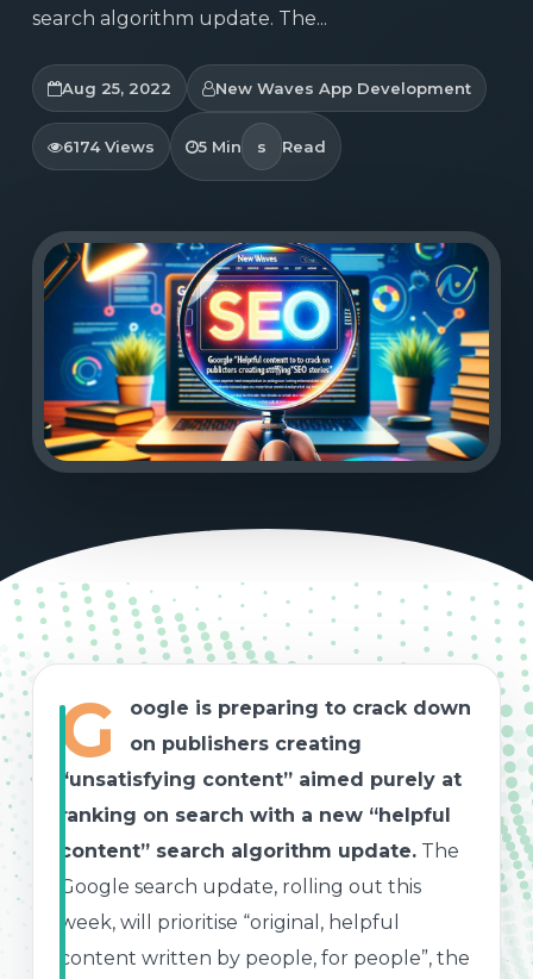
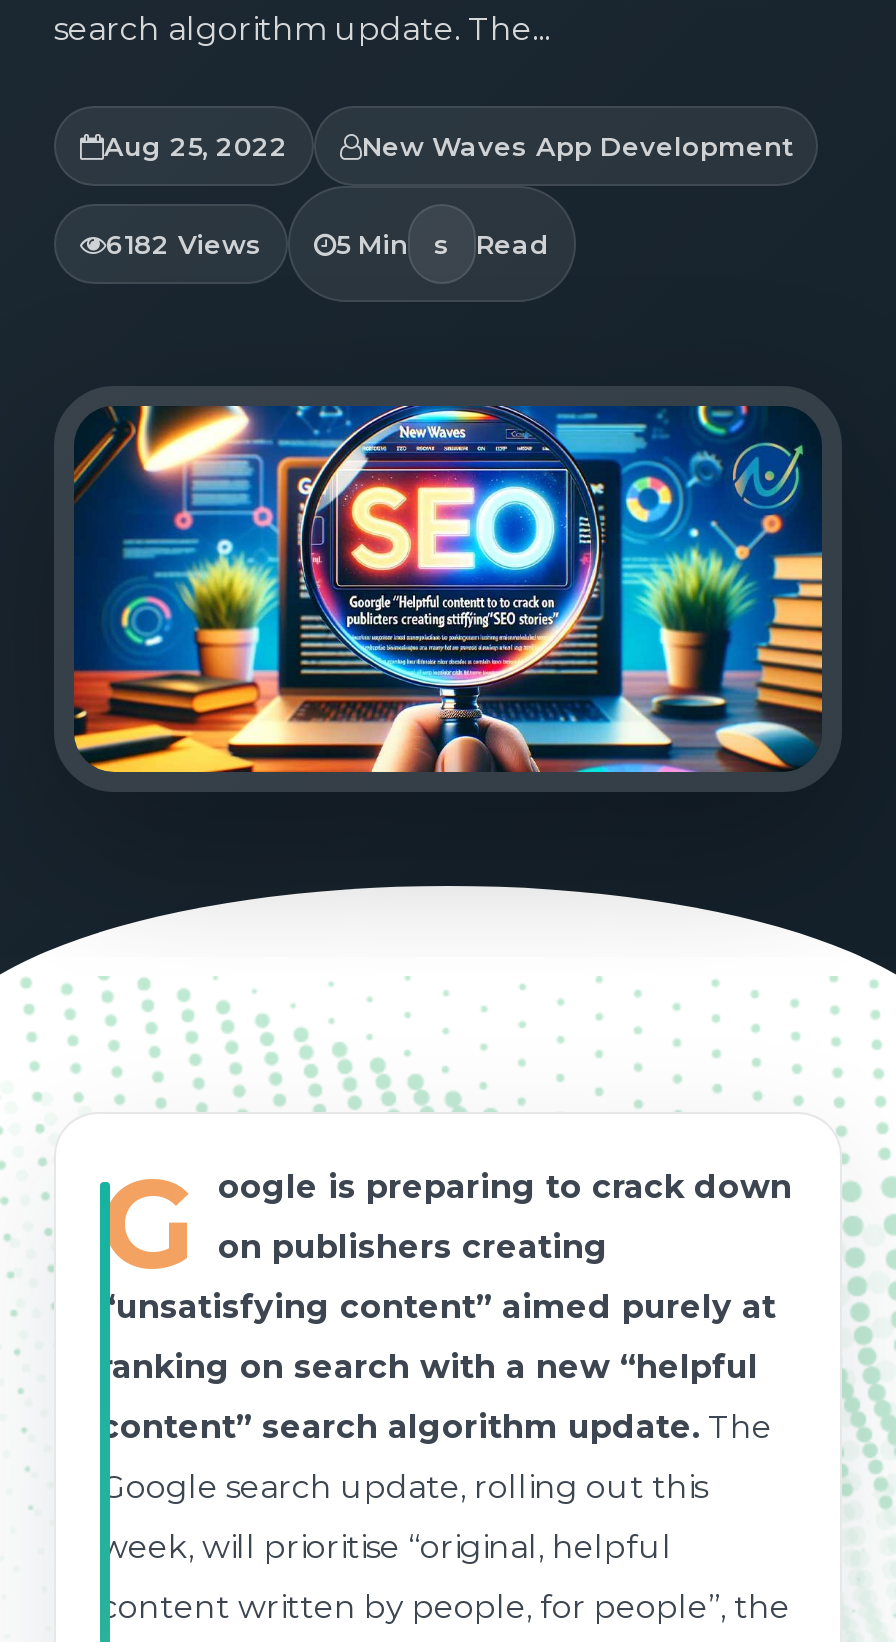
- 6174 Views
+ 6182 Views
